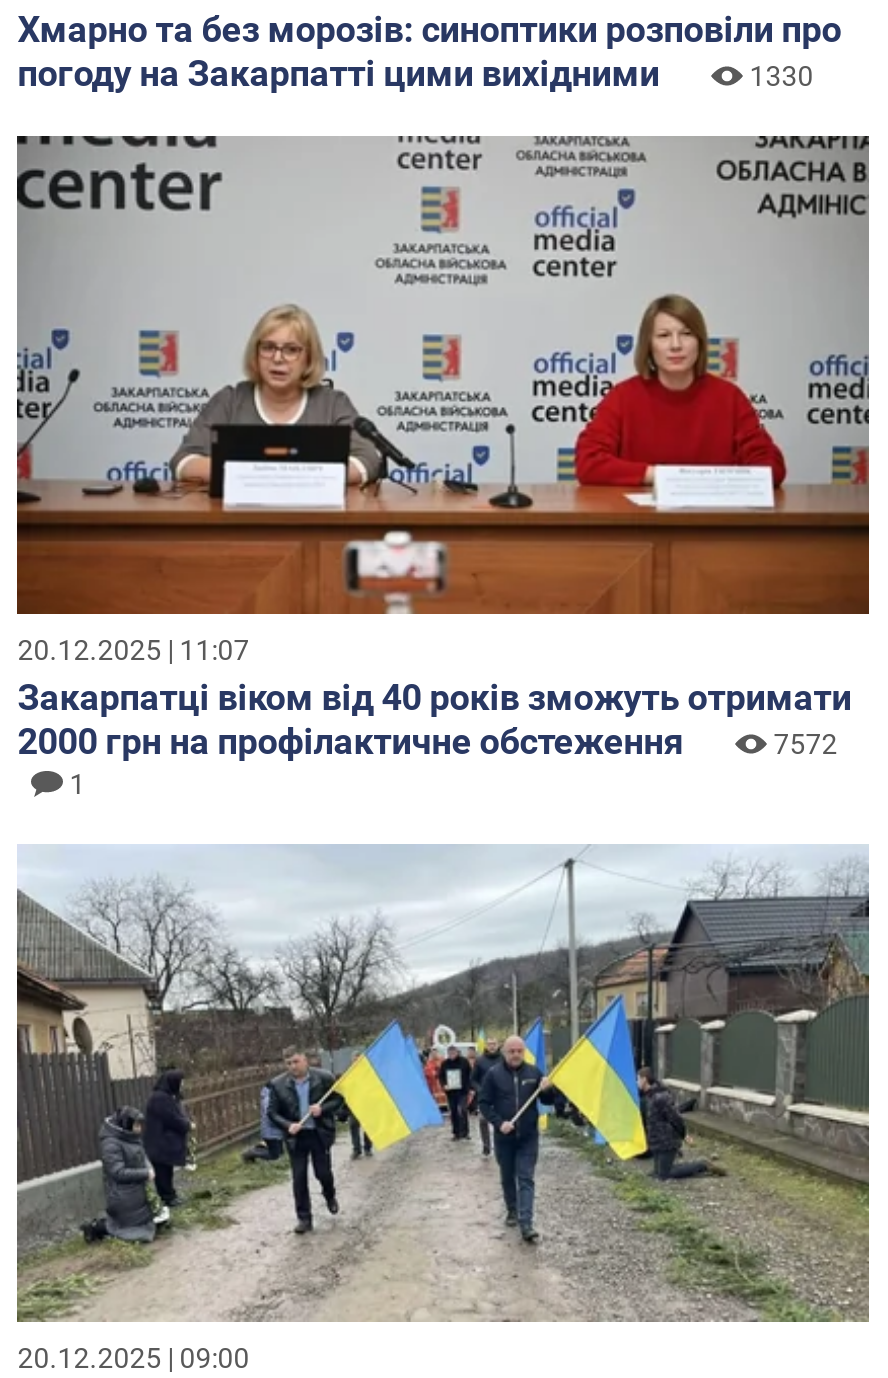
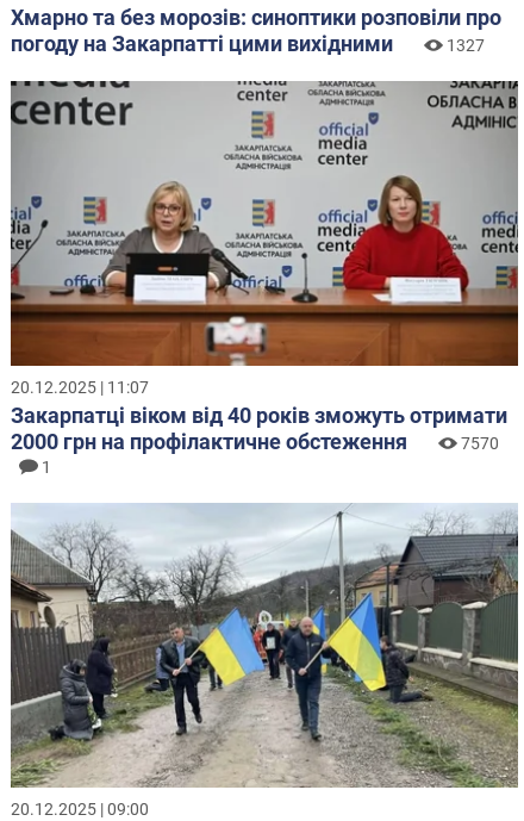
- 1330
+ 1327

- 7572
+ 7570
